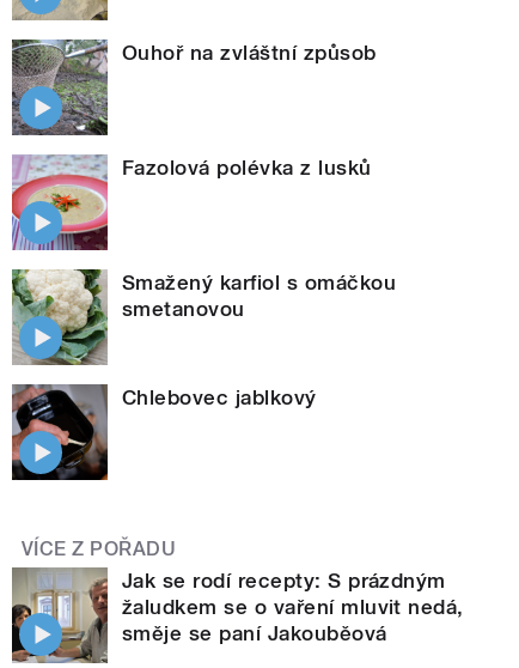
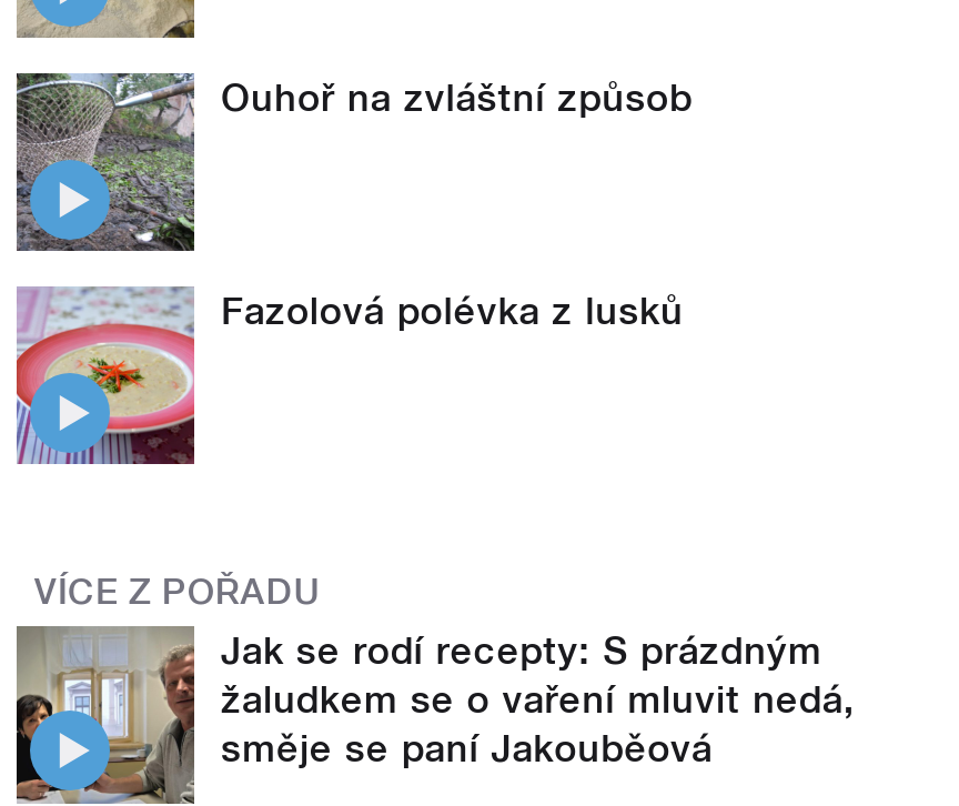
- [image]
- Smažený karfiol s omáčkou
- smetanovou

- [image]
- Chlebovec jablkový
